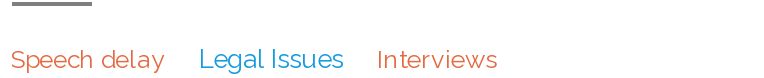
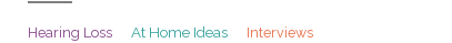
- Speech delay
- Legal Issues
+ Hearing Loss
+ At Home Ideas
